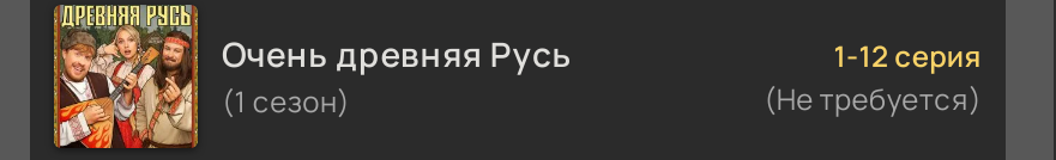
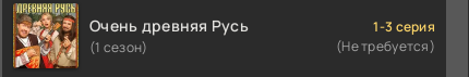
- 1-12 серия
+ 1-3 серия
